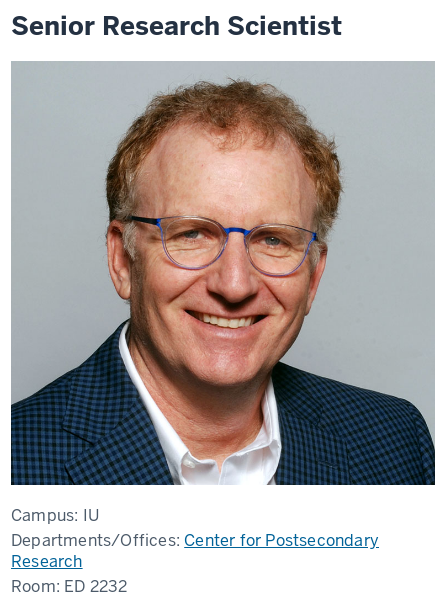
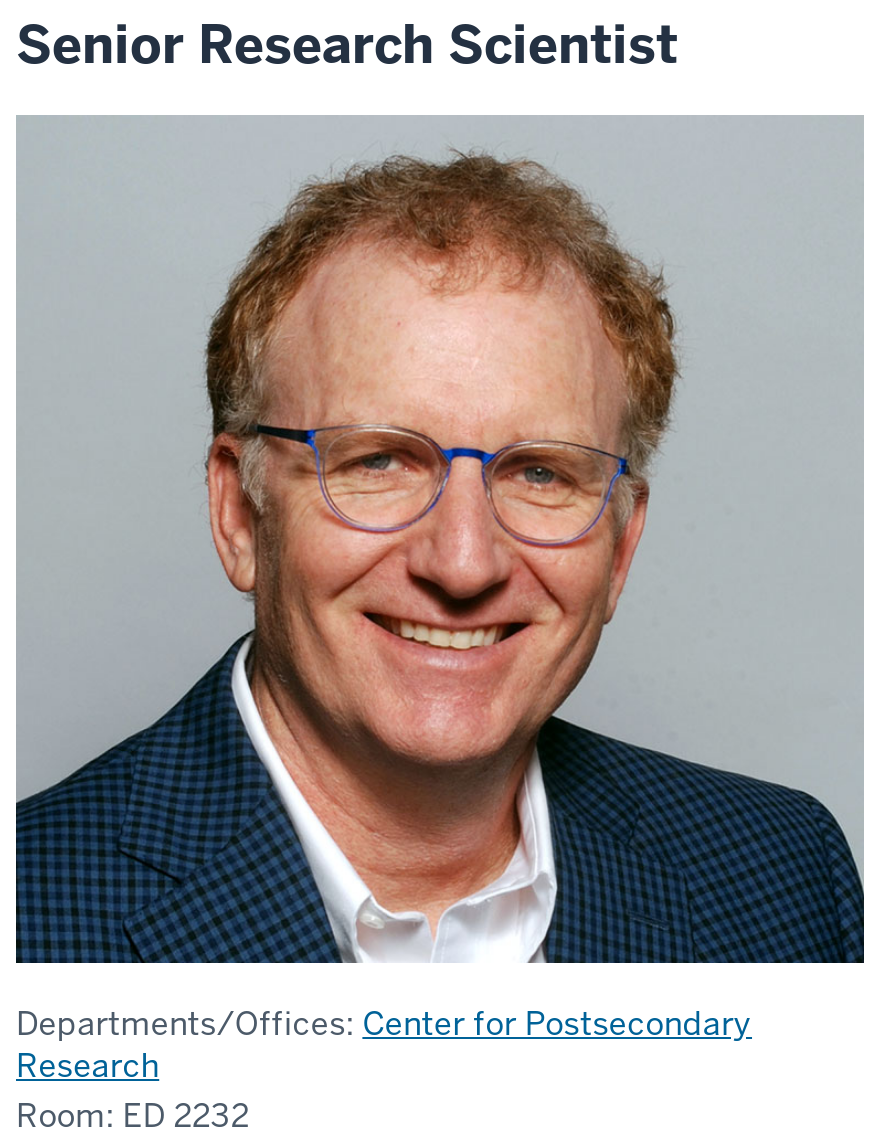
- Campus: IU
